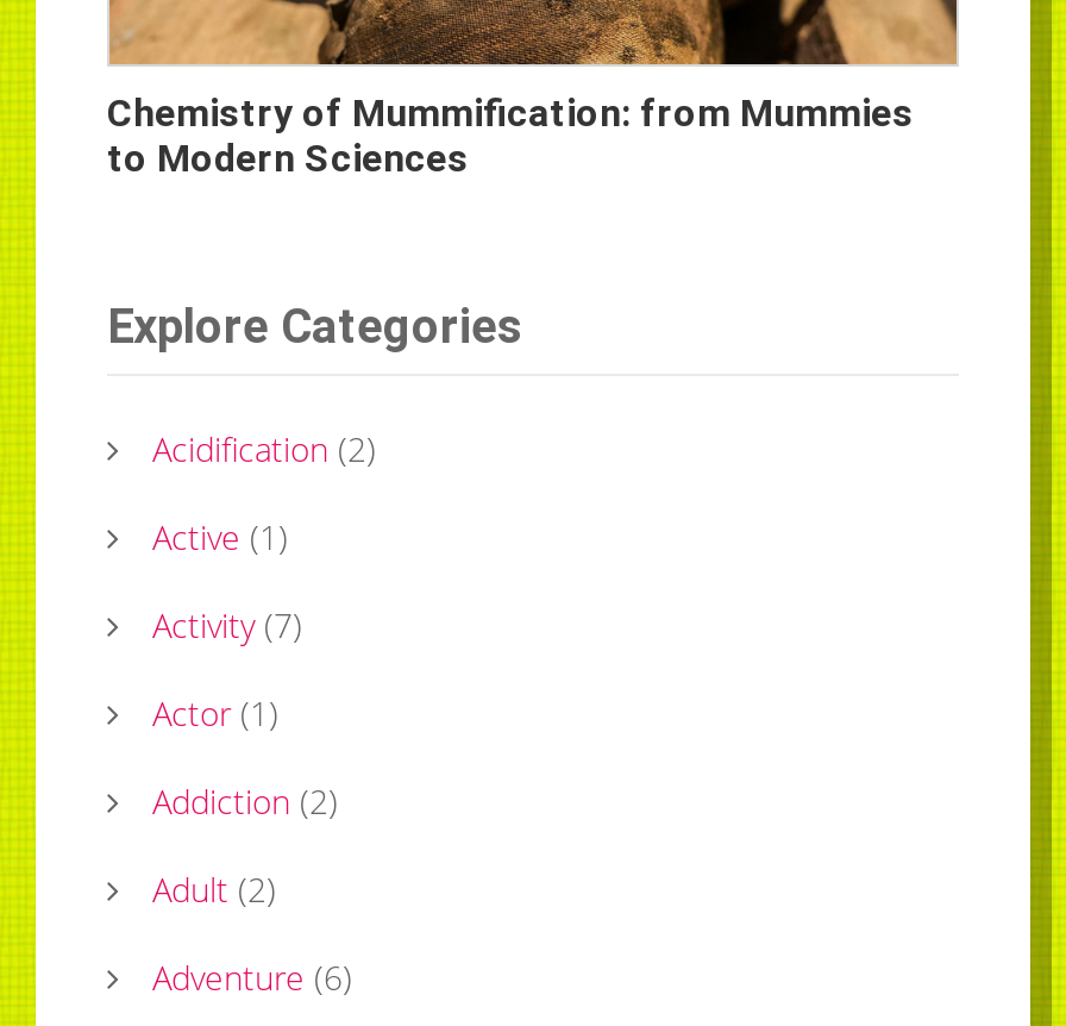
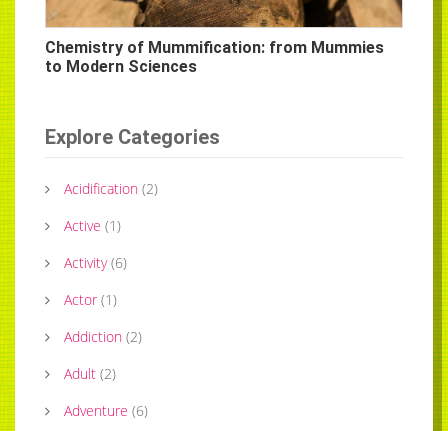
- Activity (7)
+ Activity (6)
